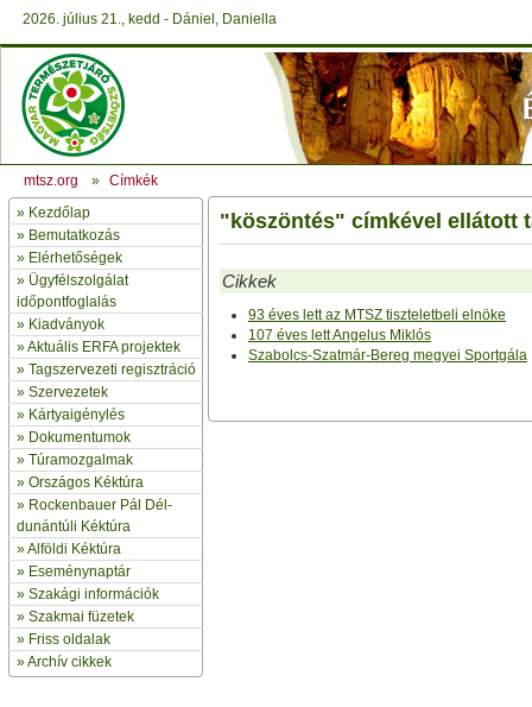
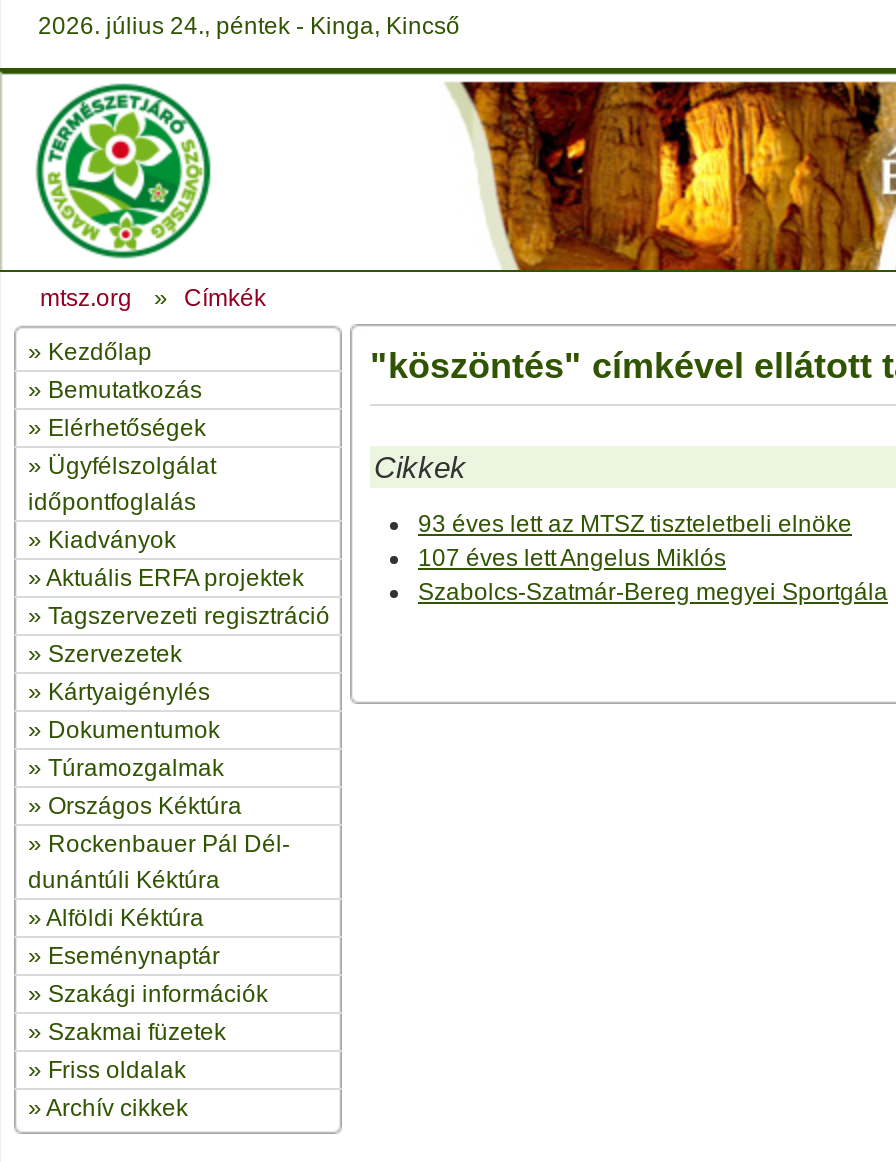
- 2026. július 21., kedd - Dániel, Daniella
+ 2026. július 24., péntek - Kinga, Kincső
